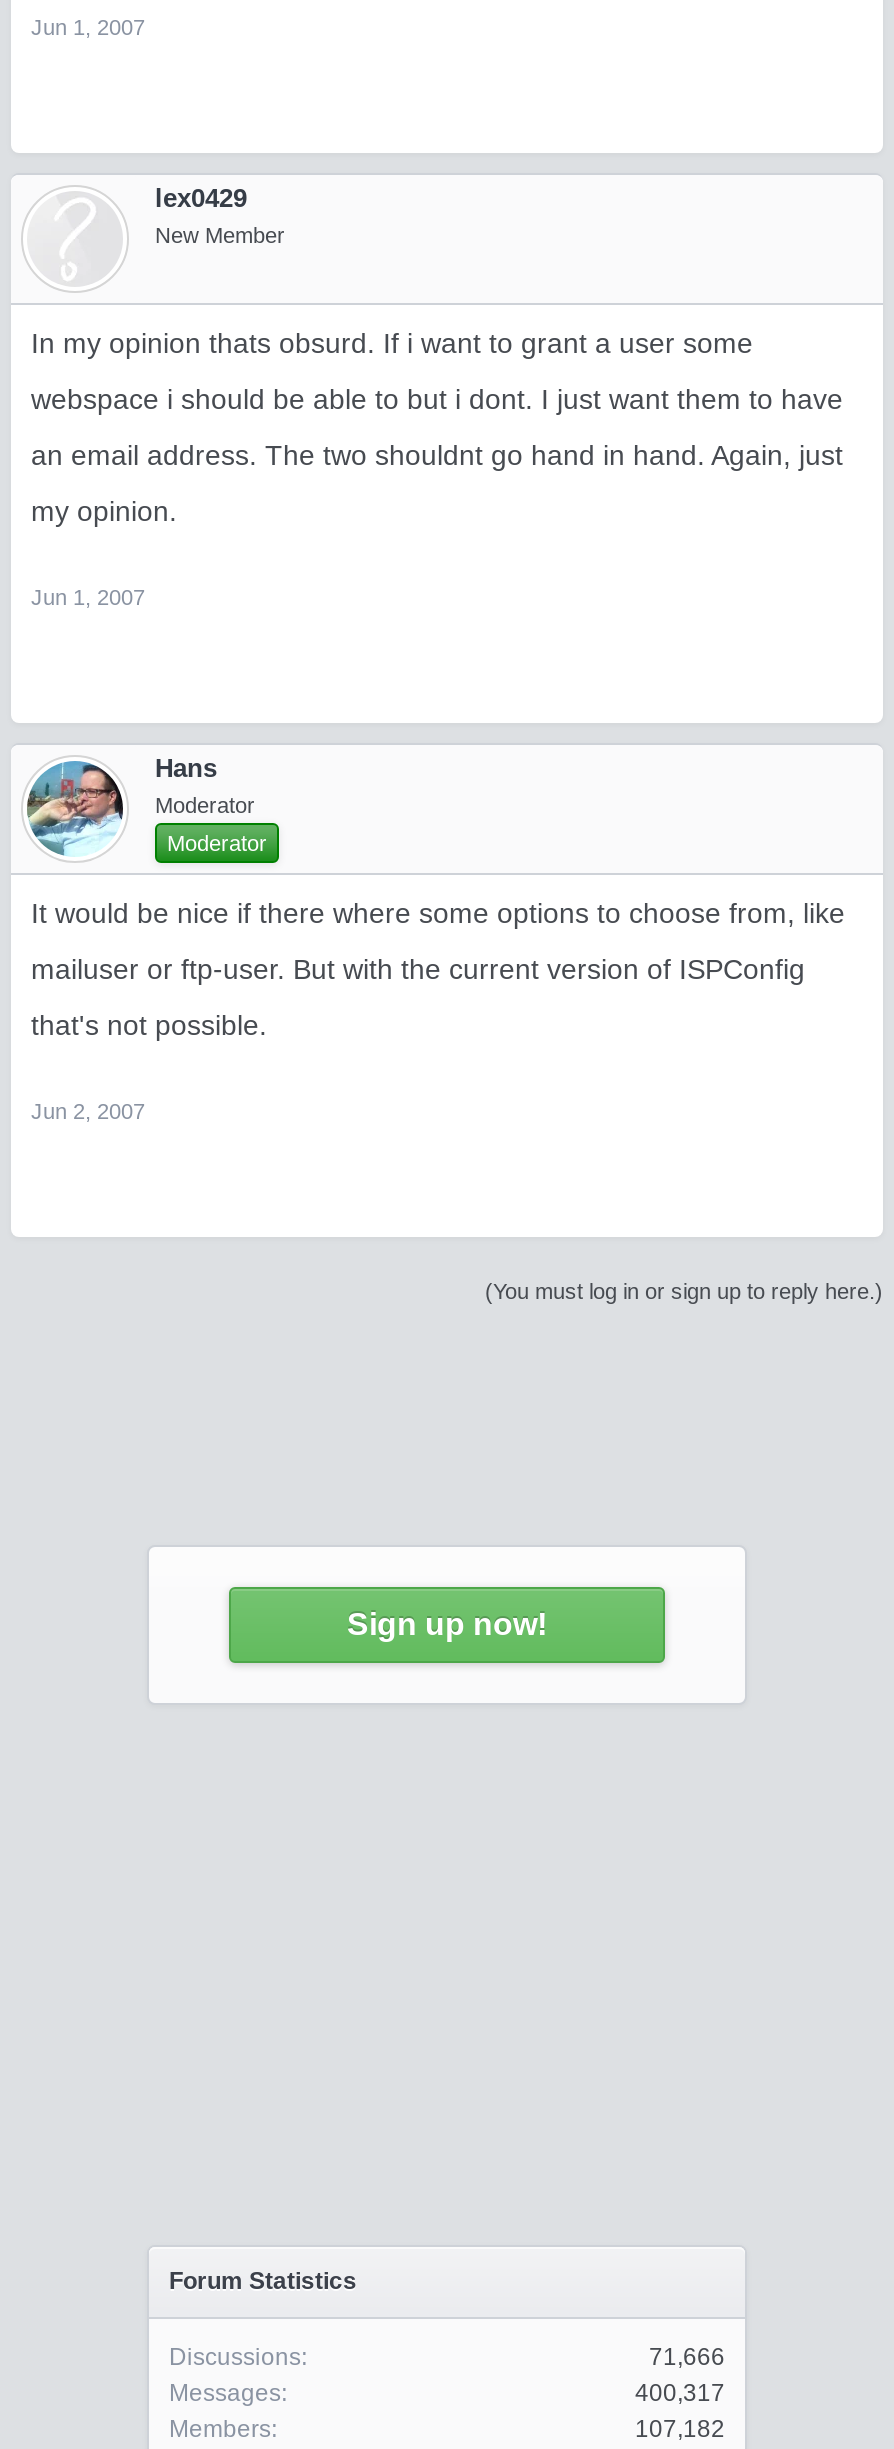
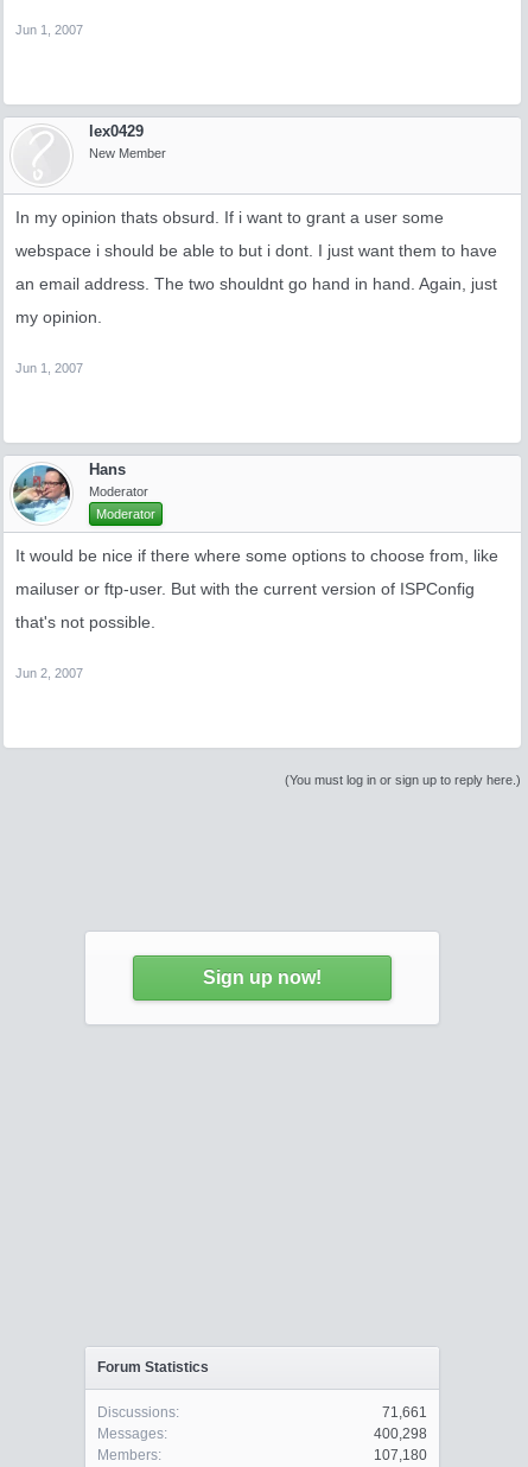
- 71,666
+ 71,661

- 400,317
+ 400,298

- 107,182
+ 107,180
